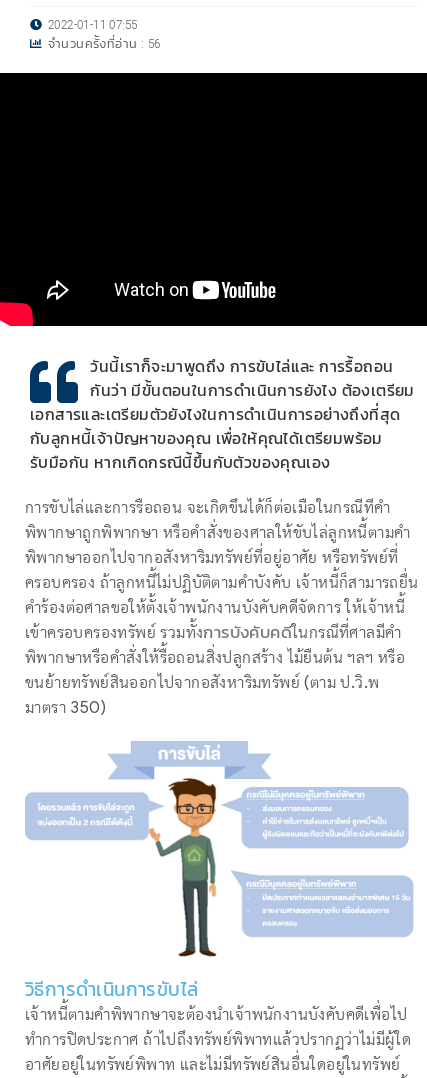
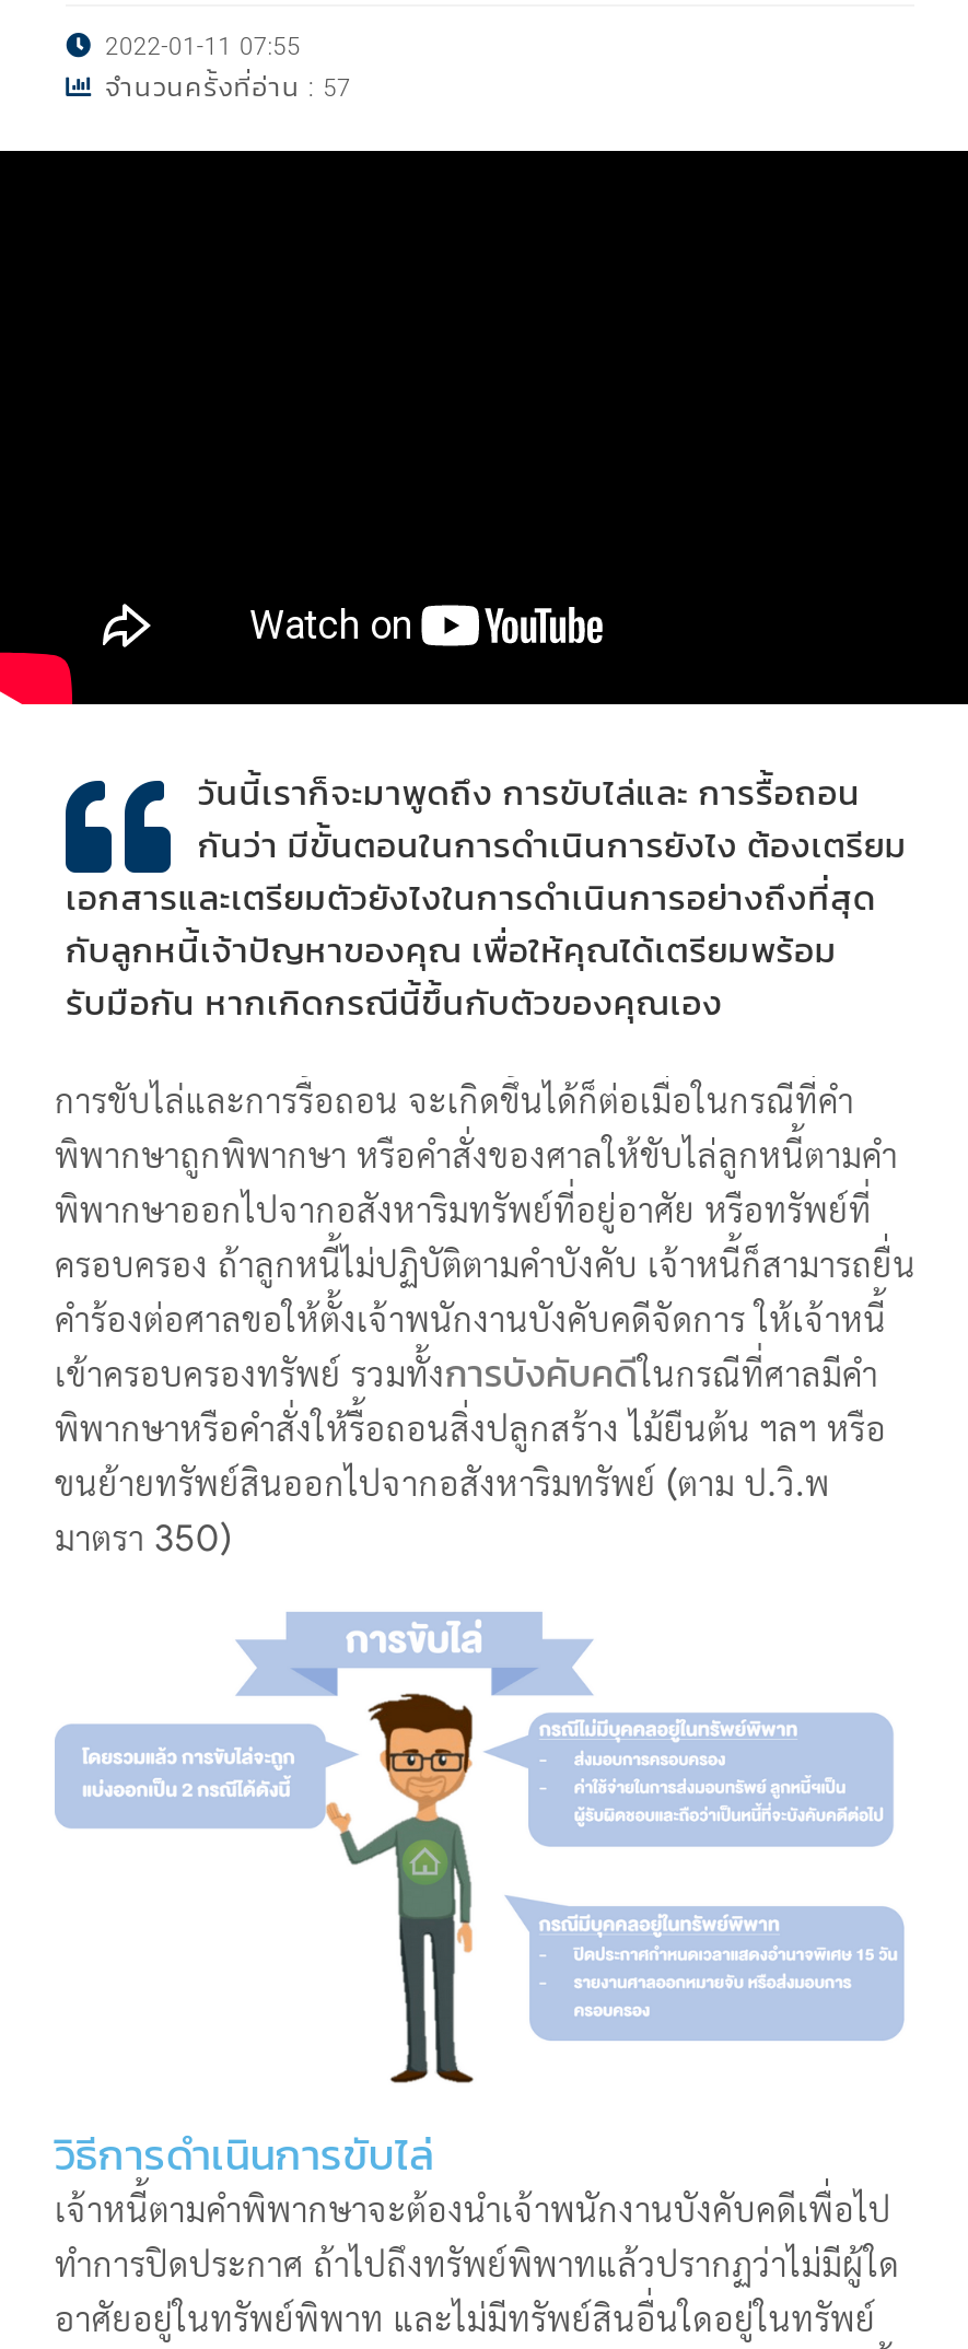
- จำนวนครั้งที่อ่าน : 56
+ จำนวนครั้งที่อ่าน : 57
